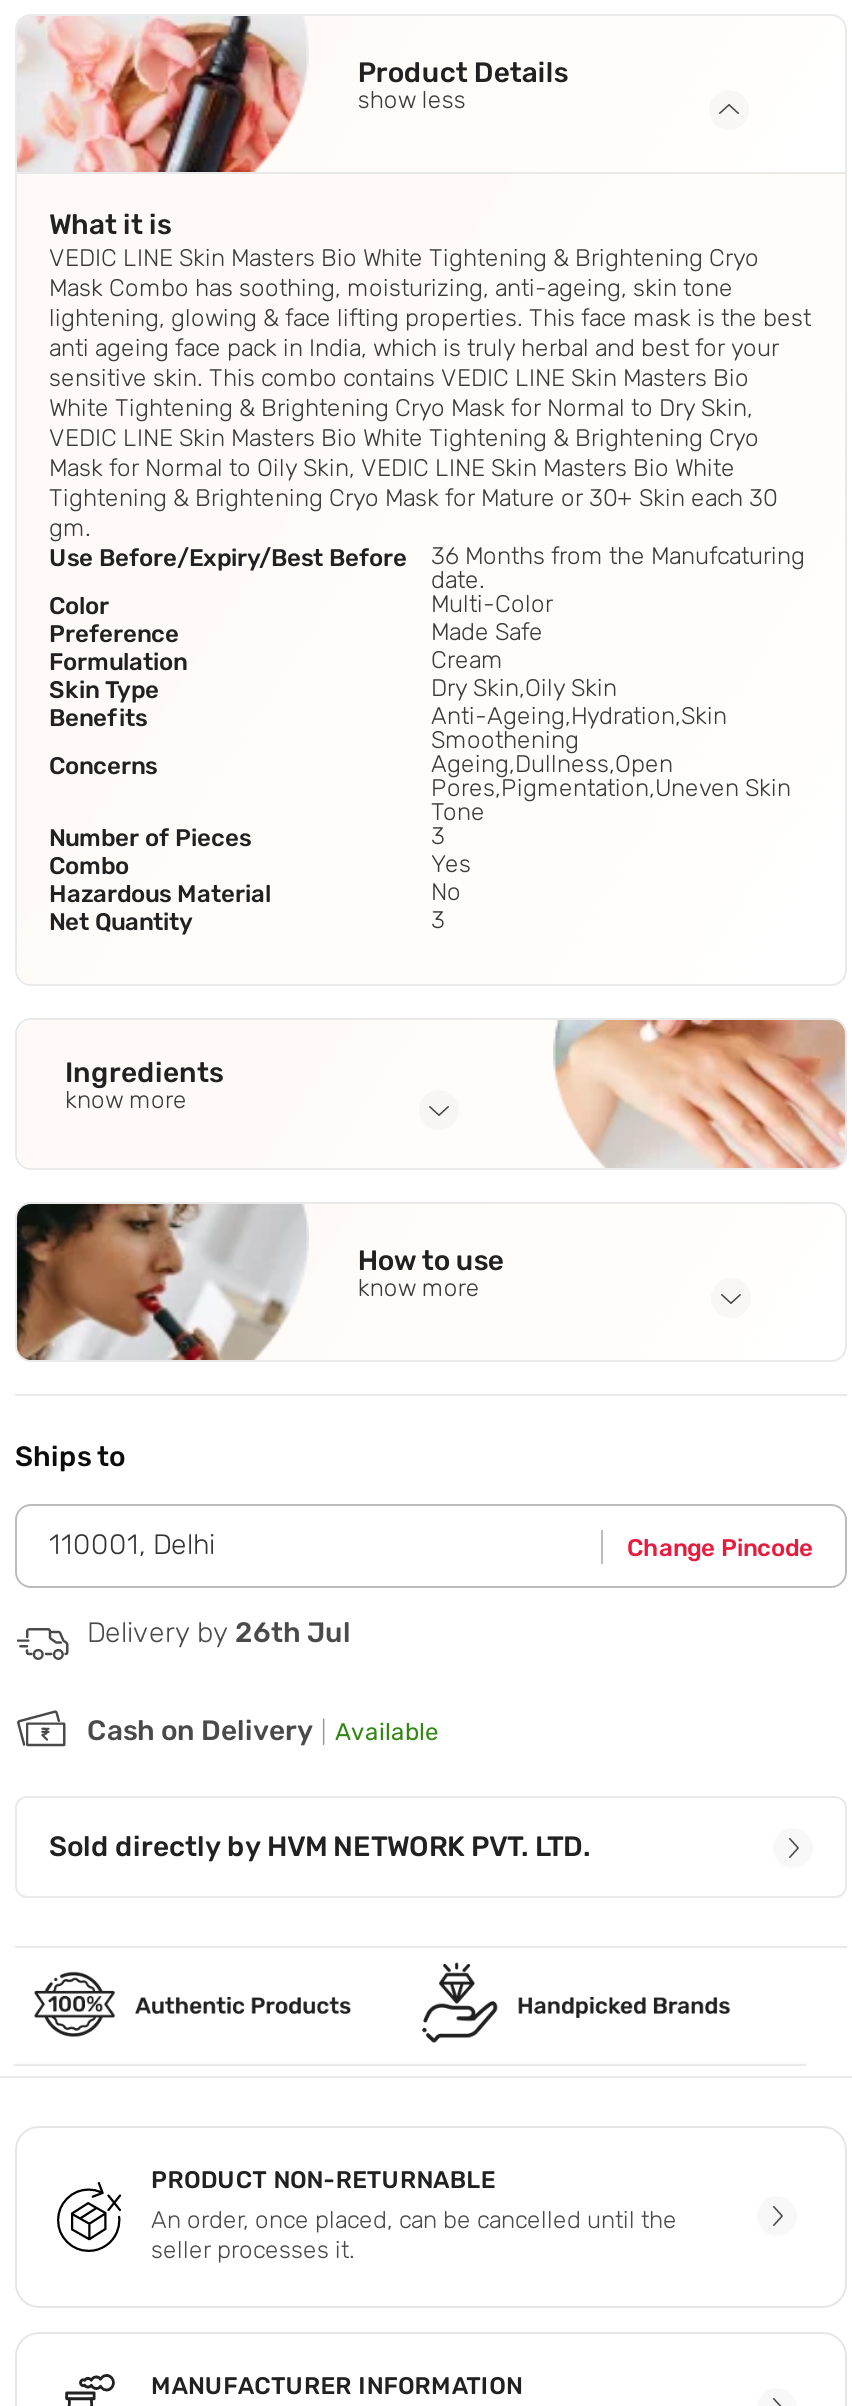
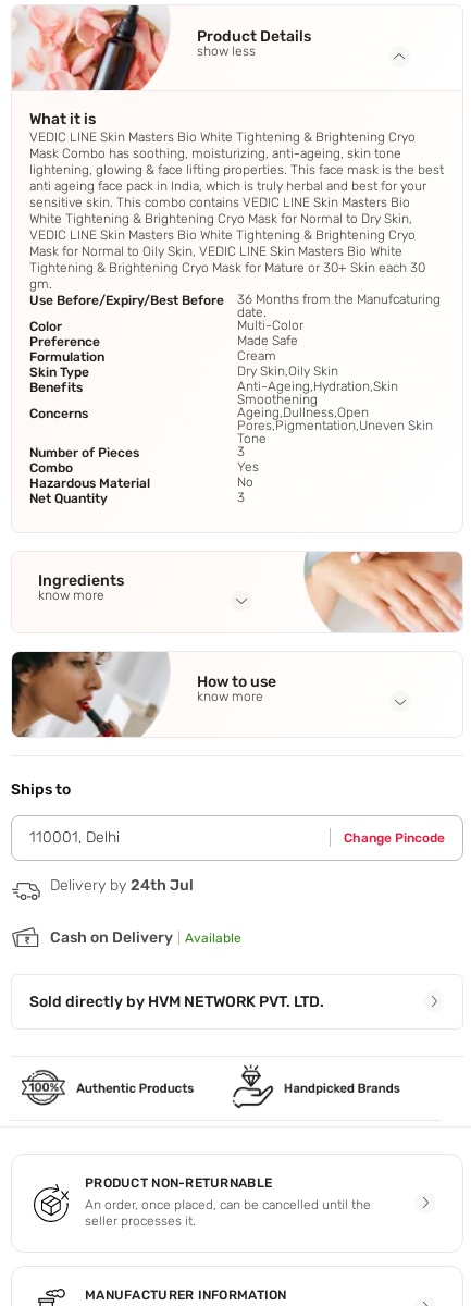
- Delivery by 26th Jul
+ Delivery by 24th Jul
